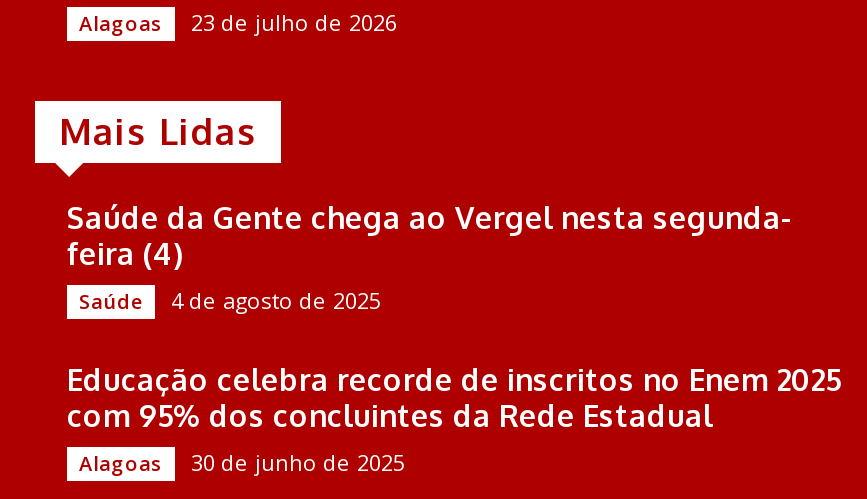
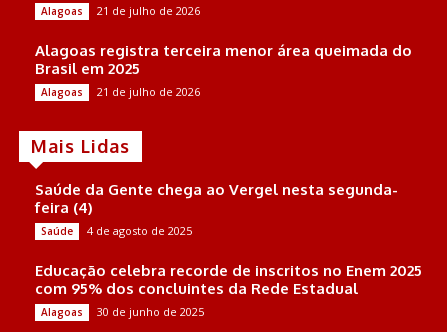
- 23 de julho de 2026
+ 21 de julho de 2026
+ Alagoas registra terceira menor área queimada do
+ Brasil em 2025
+ Alagoas
+ 21 de julho de 2026
